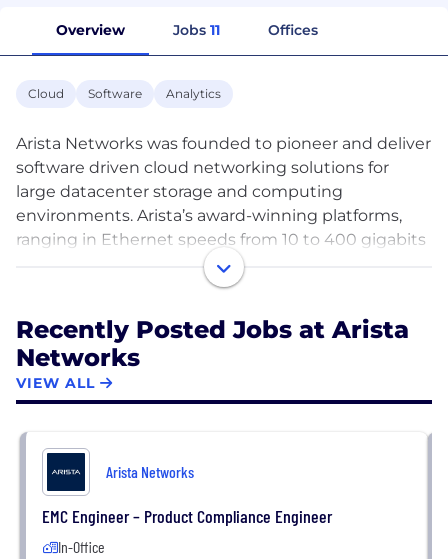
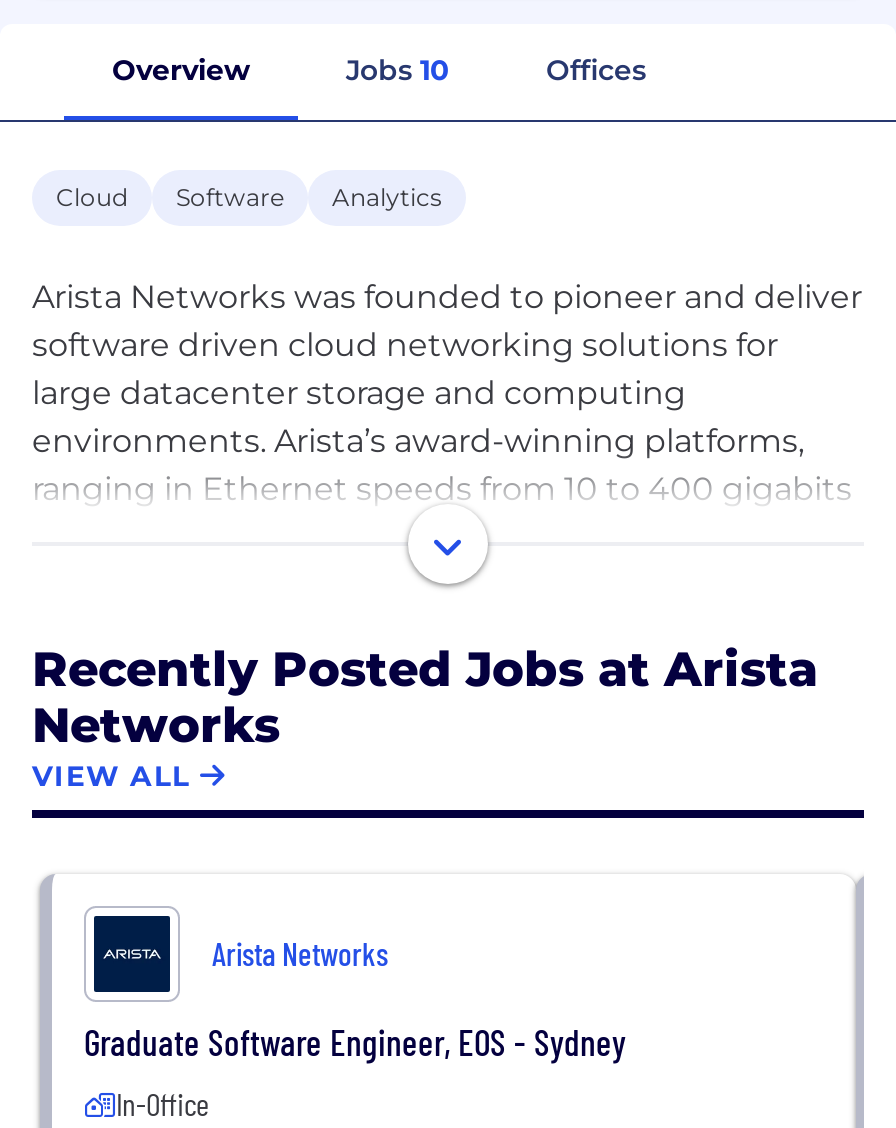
- Jobs 11
+ Jobs 10

- EMC Engineer – Product Compliance Engineer
+ Graduate Software Engineer, EOS - Sydney
